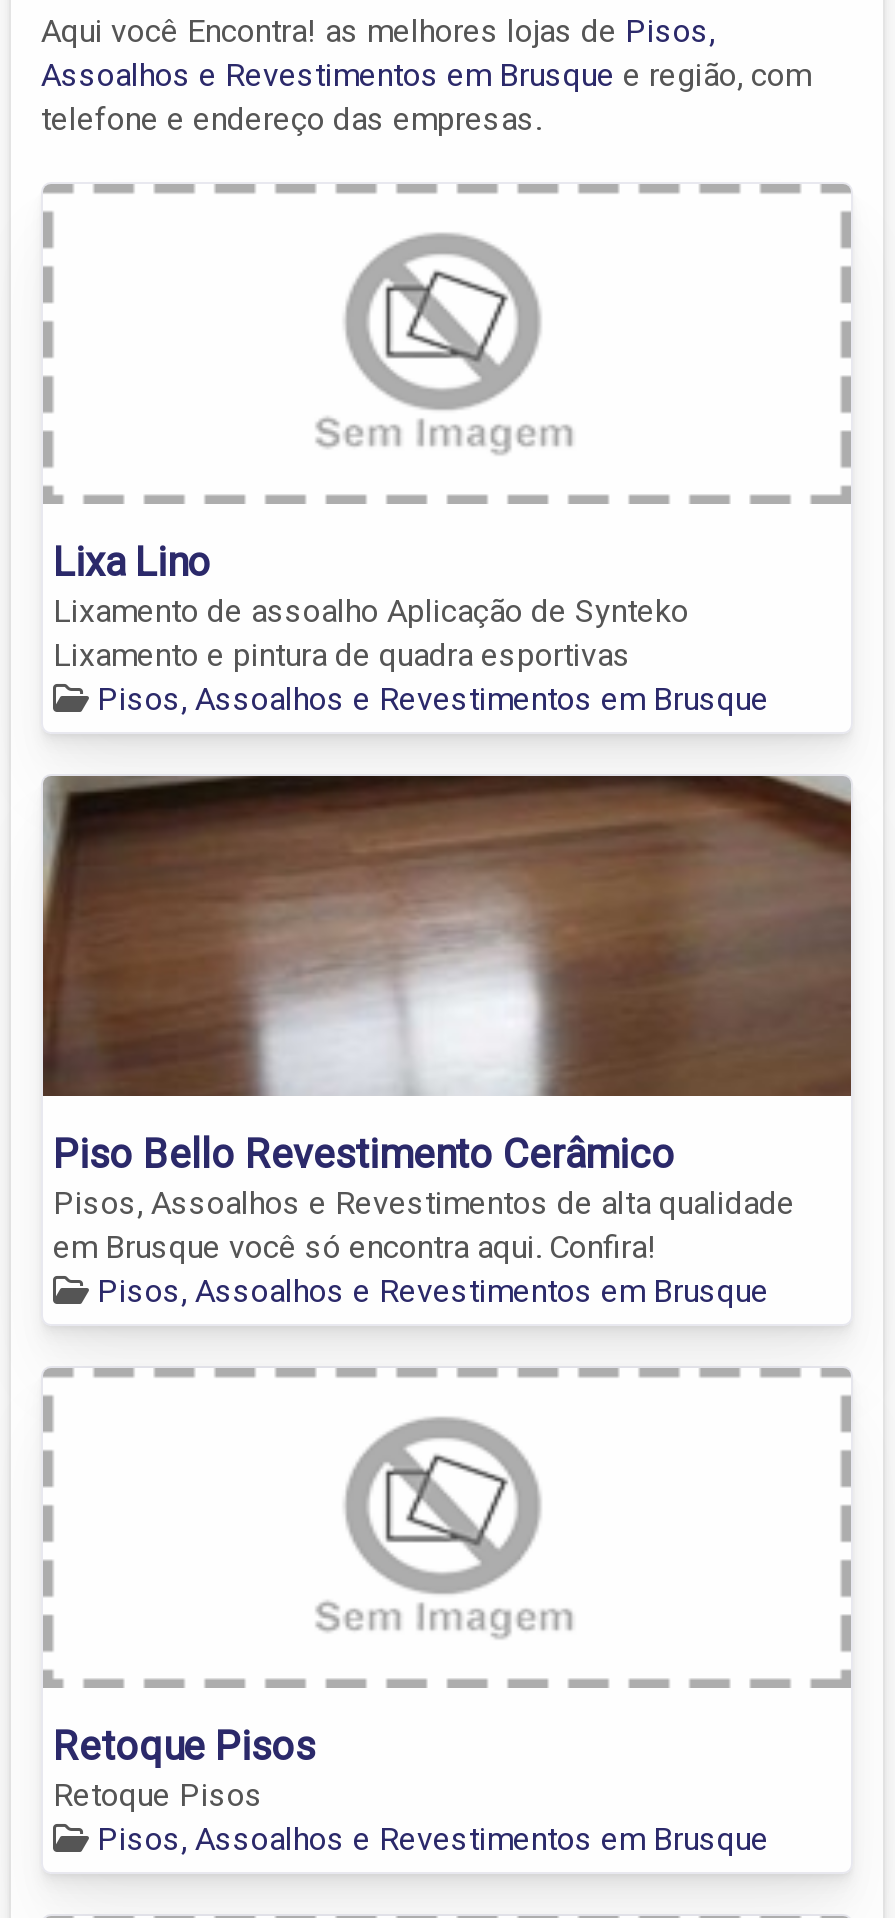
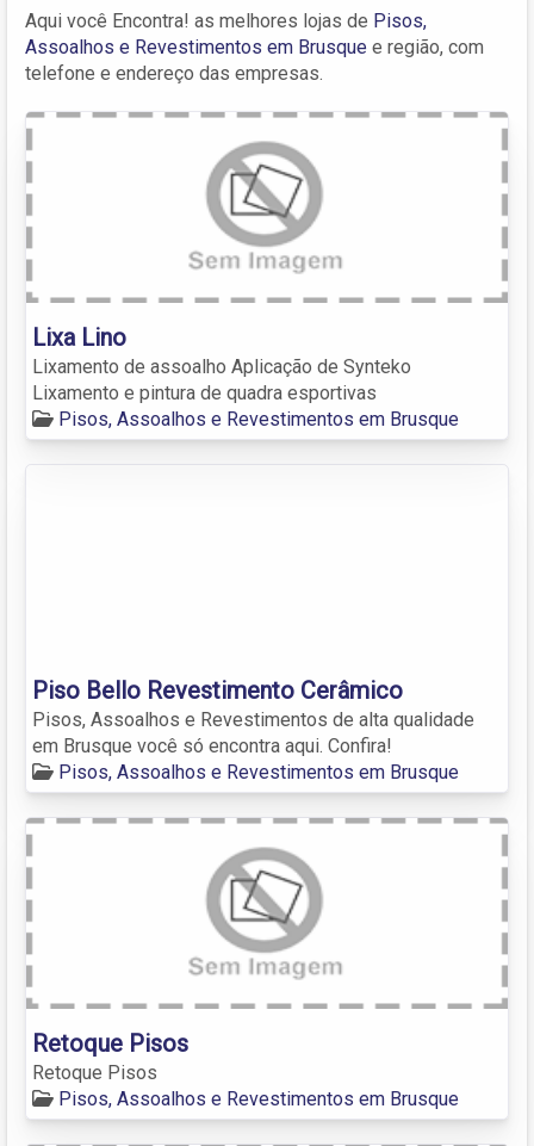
- [image]
